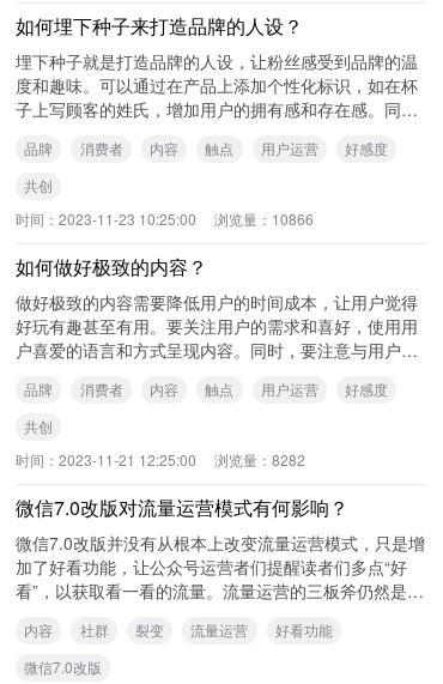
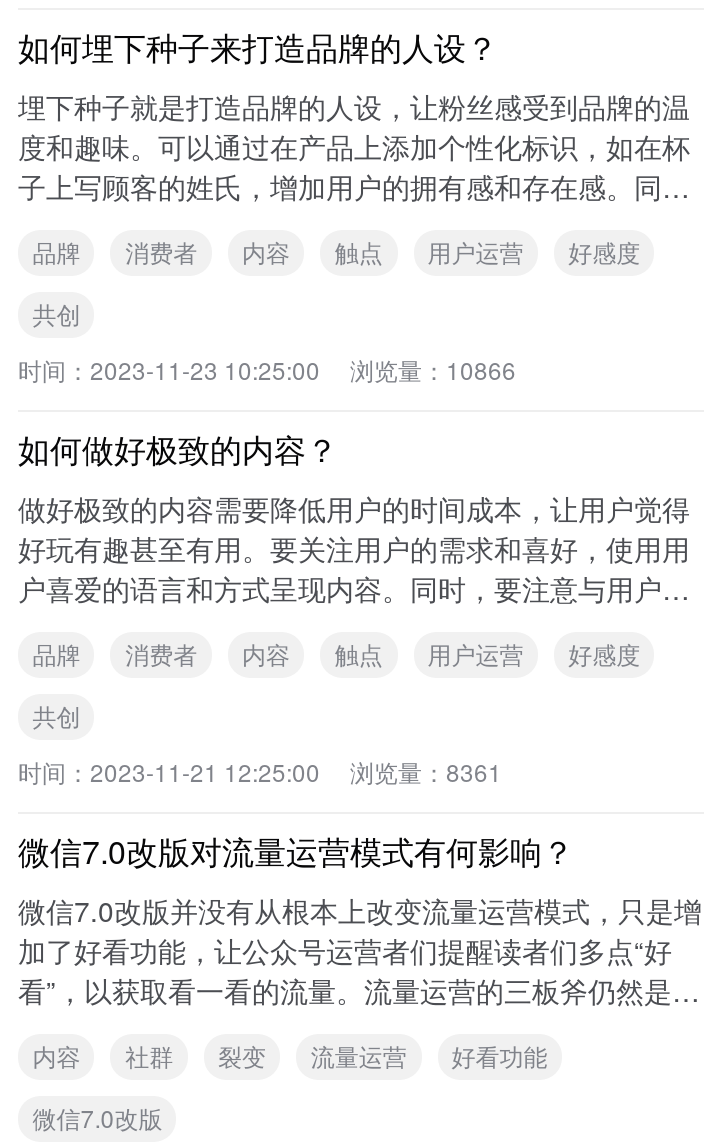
- 时间：2023-11-21 12:25:00 浏览量：8282
+ 时间：2023-11-21 12:25:00 浏览量：8361
